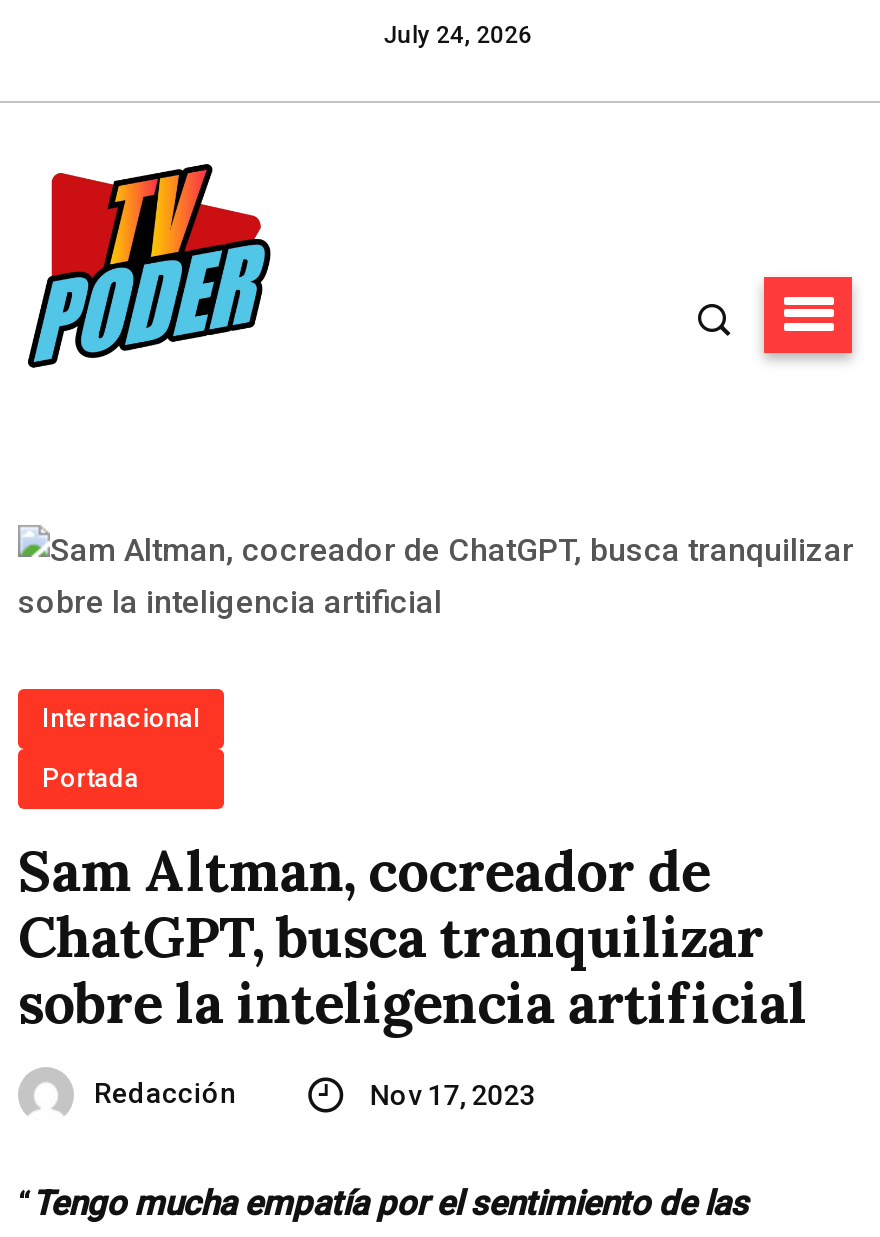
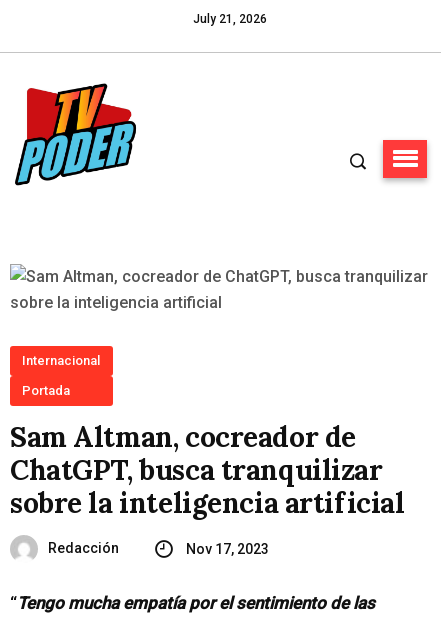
- July 24, 2026
+ July 21, 2026
